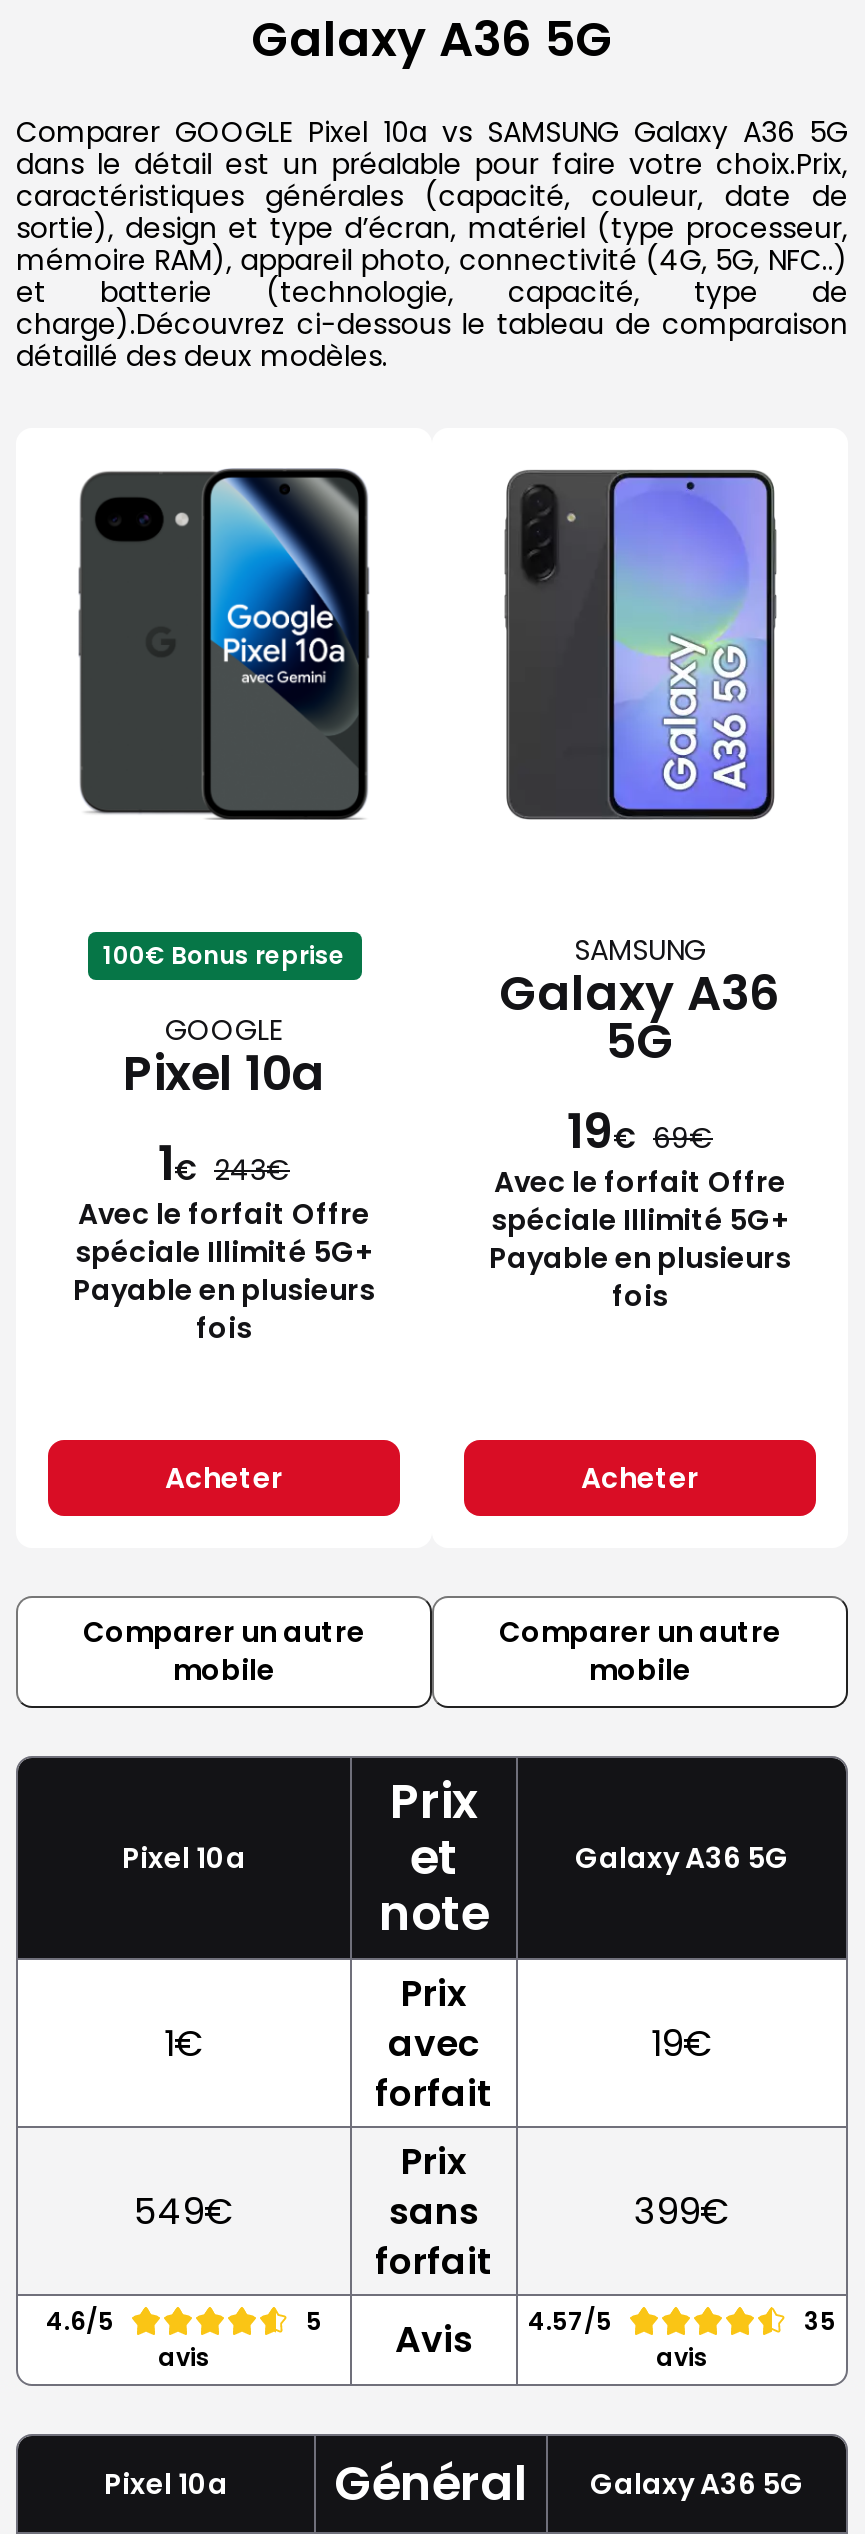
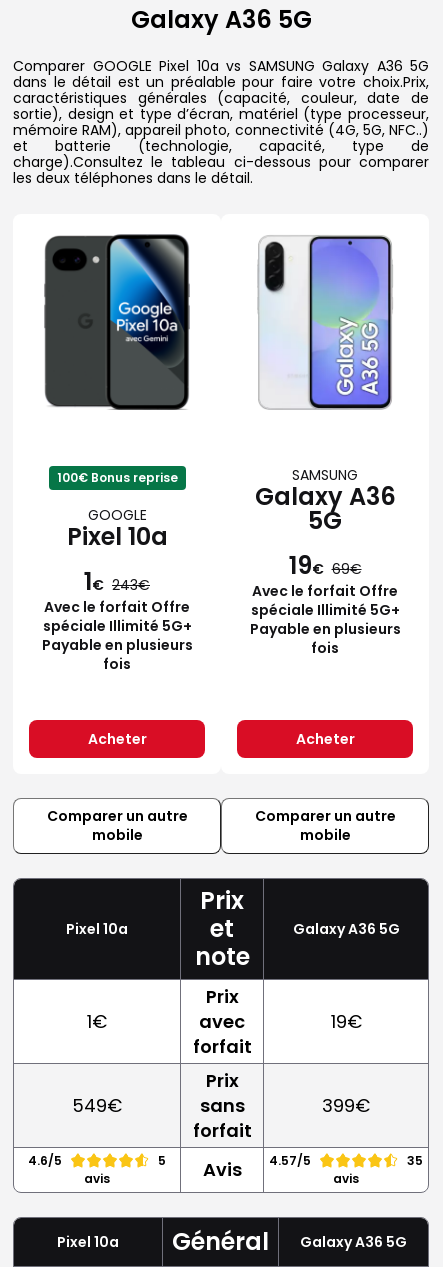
- charge).Découvrez ci-dessous le tableau de comparaison
- détaillé des deux modèles.
+ charge).Consultez le tableau ci-dessous pour comparer
+ les deux téléphones dans le détail.

- [image]
+ [image]
